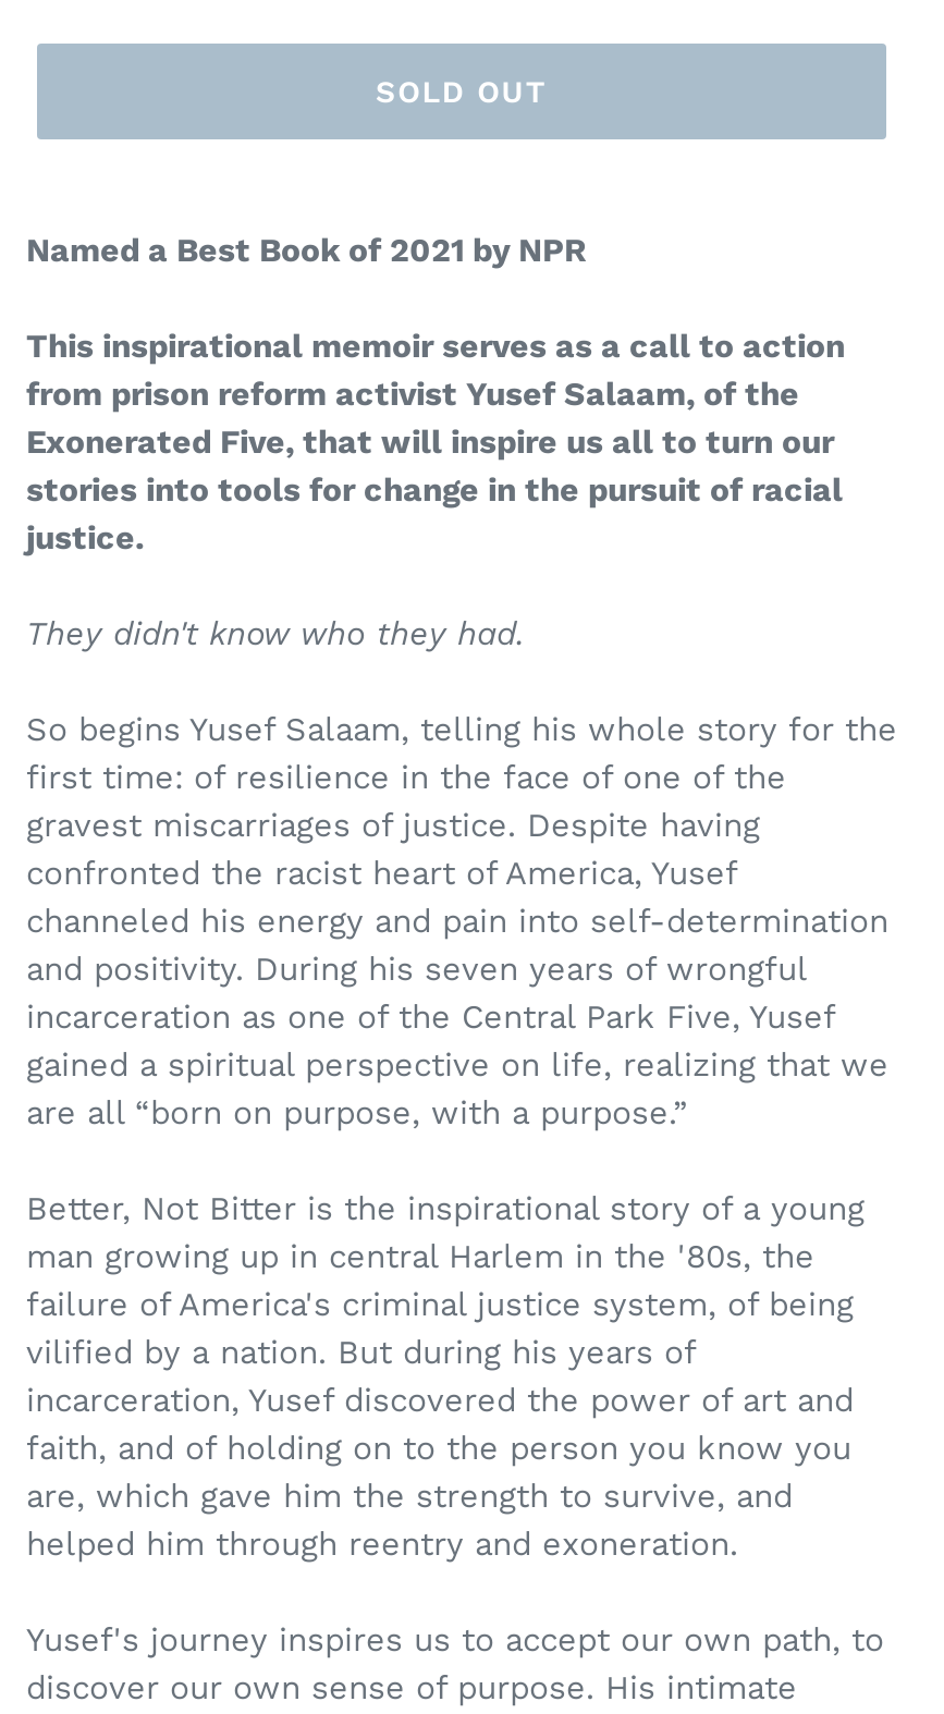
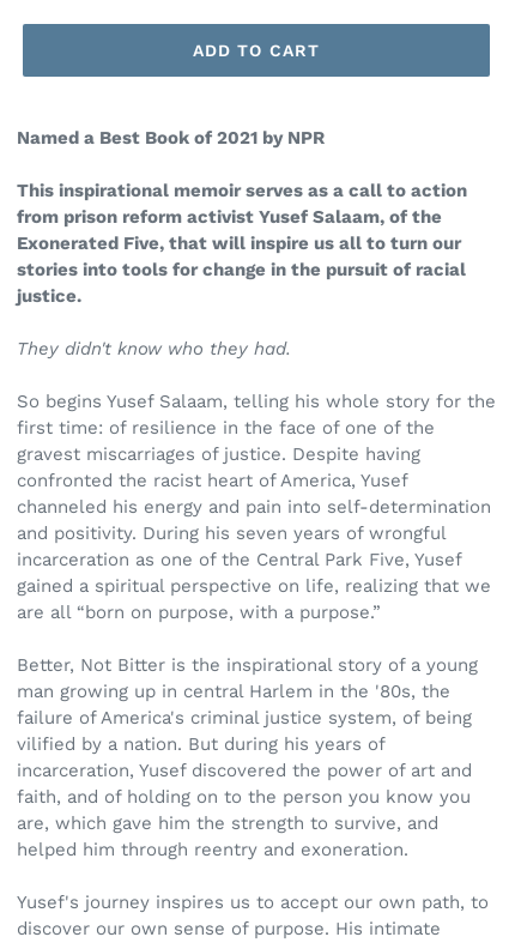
- SOLD OUT
+ ADD TO CART
